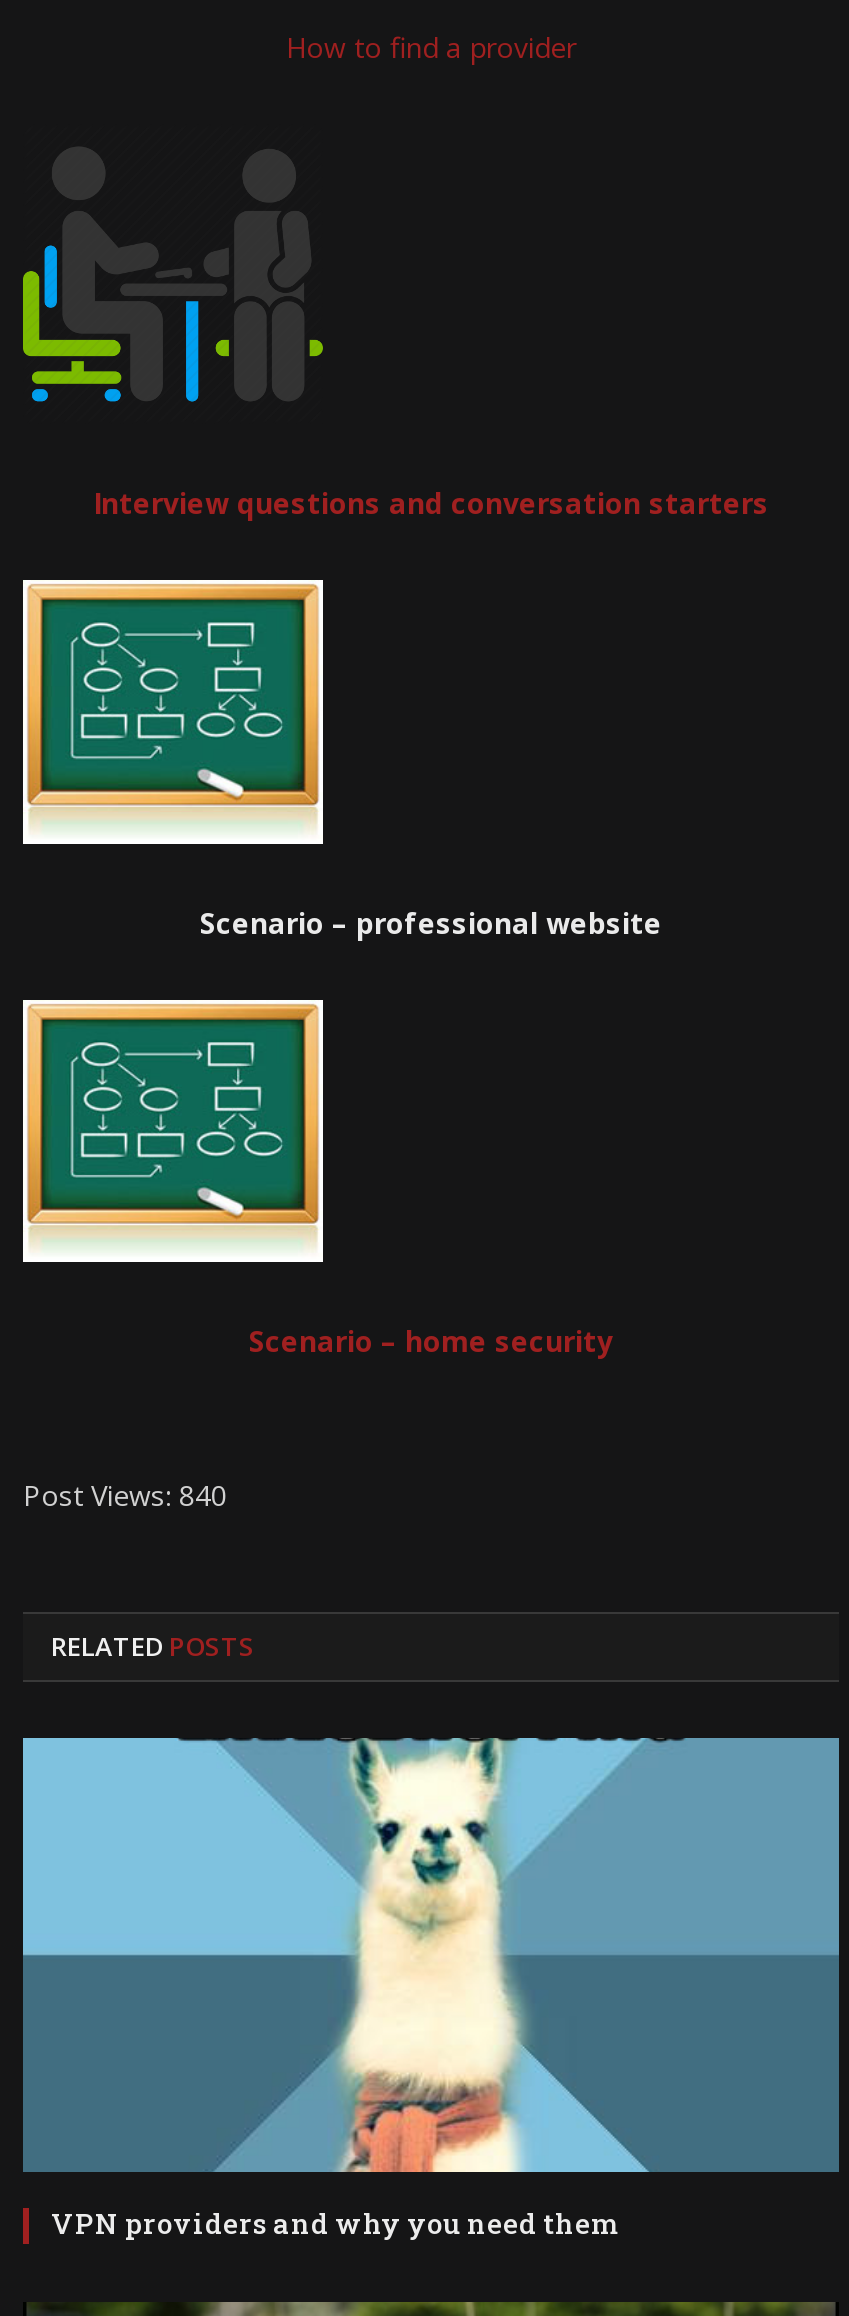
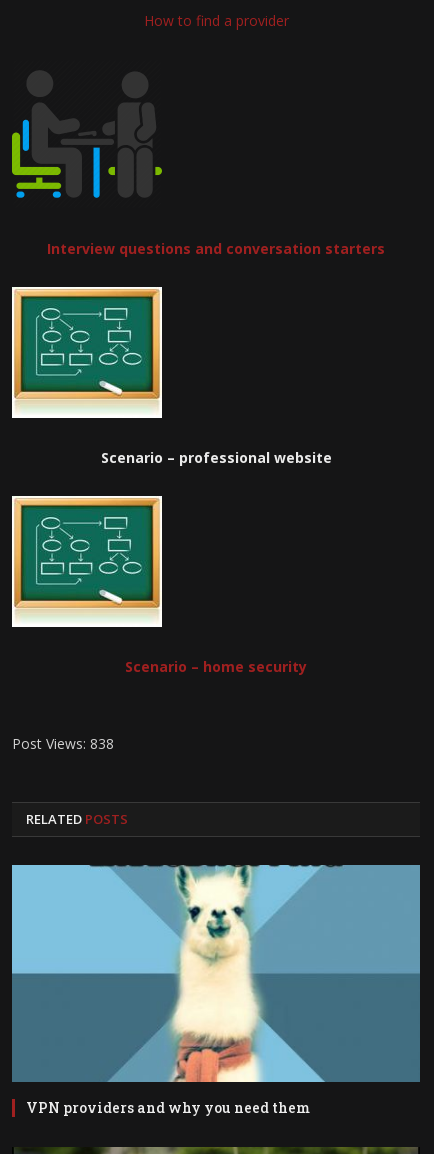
- Post Views: 840
+ Post Views: 838
